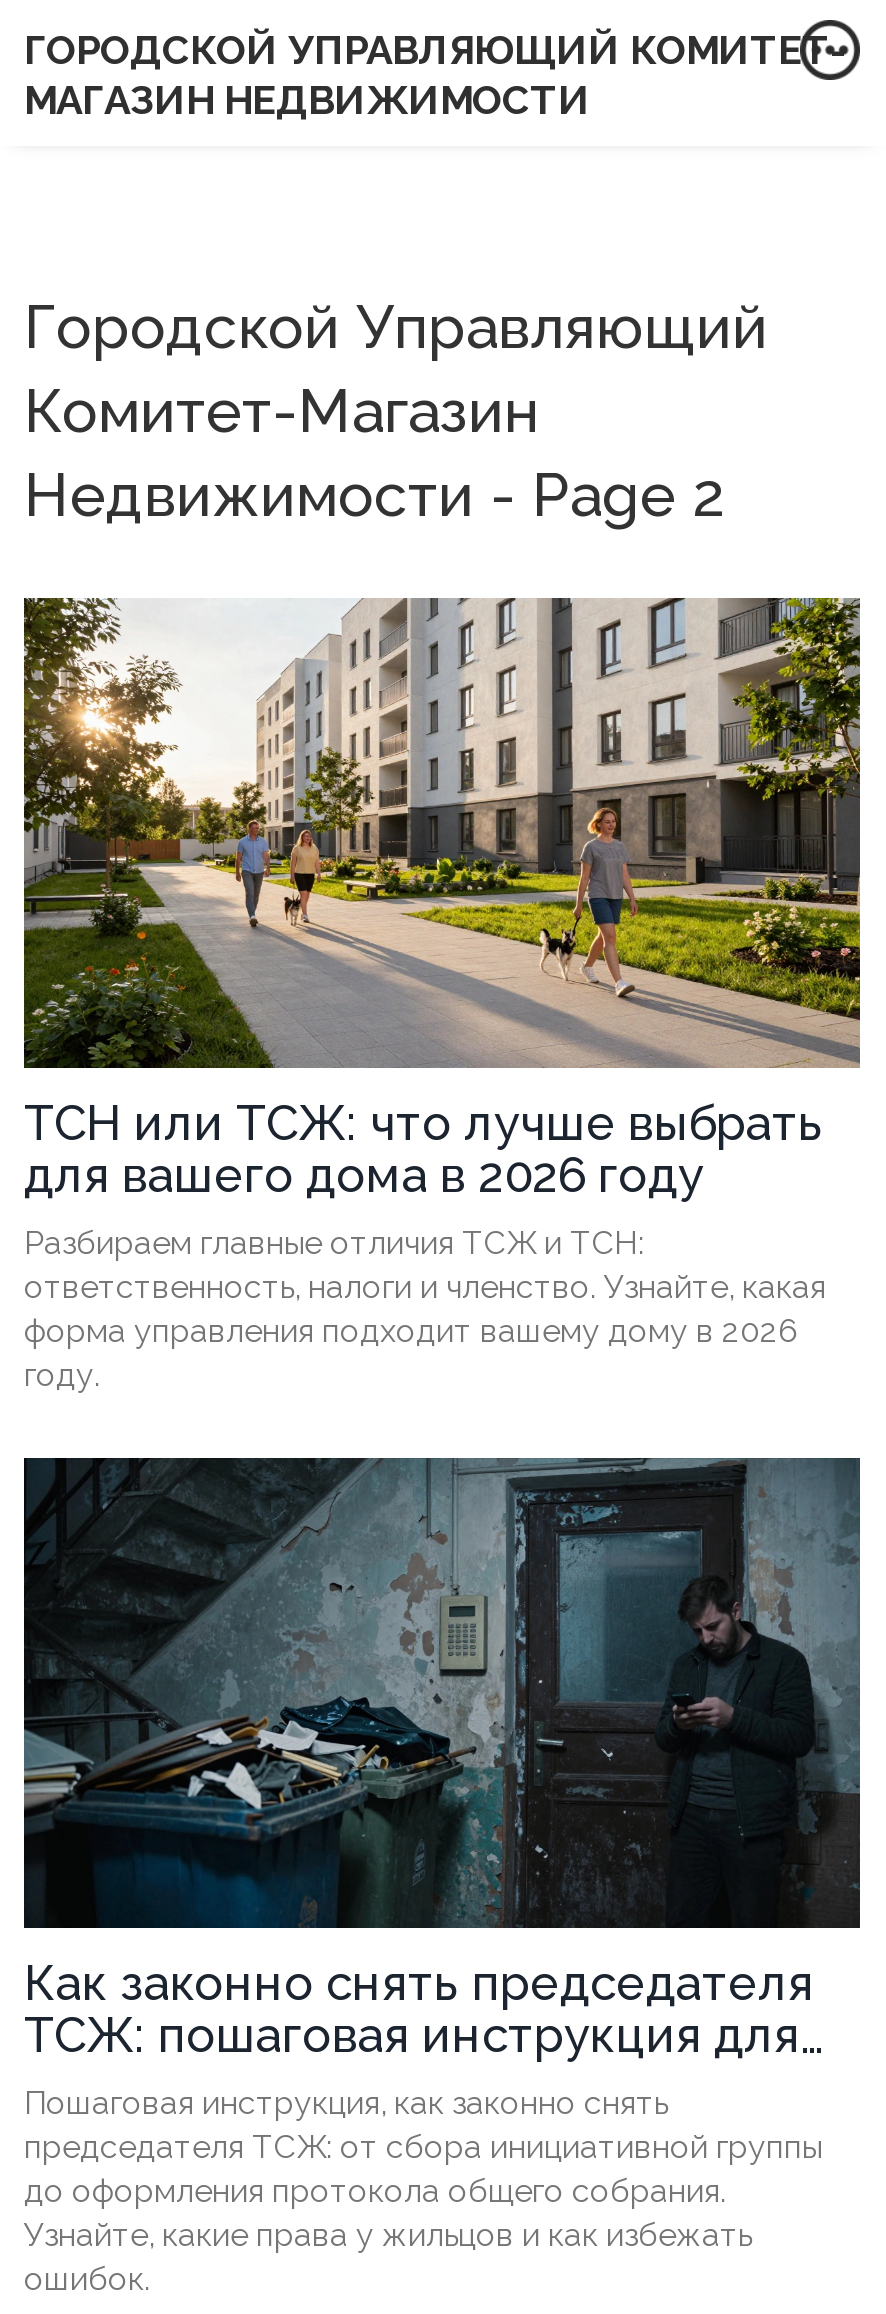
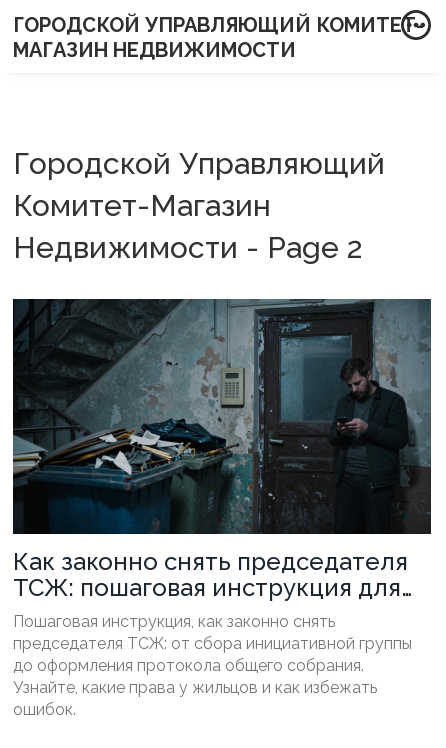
- [image]
- ТСН или ТСЖ: что лучше выбрать
- для вашего дома в 2026 году
- Разбираем главные отличия ТСЖ и ТСН:
- ответственность, налоги и членство. Узнайте, какая
- форма управления подходит вашему дому в 2026
- году.
